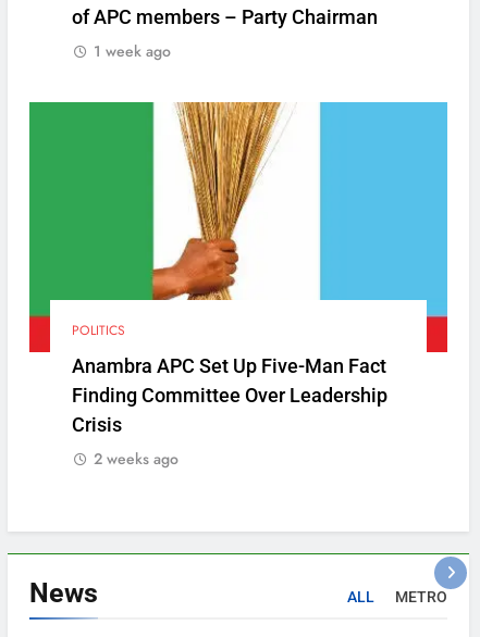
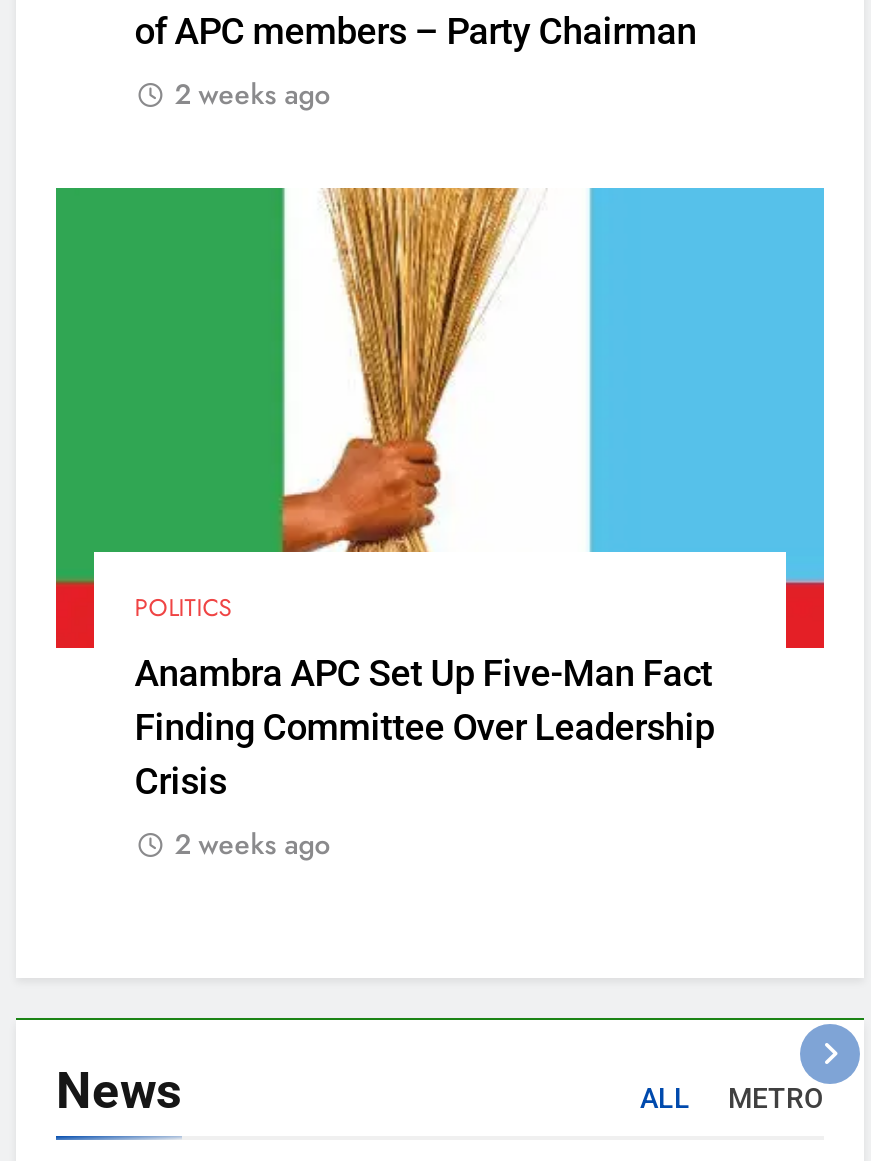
- 1 week ago
+ 2 weeks ago
